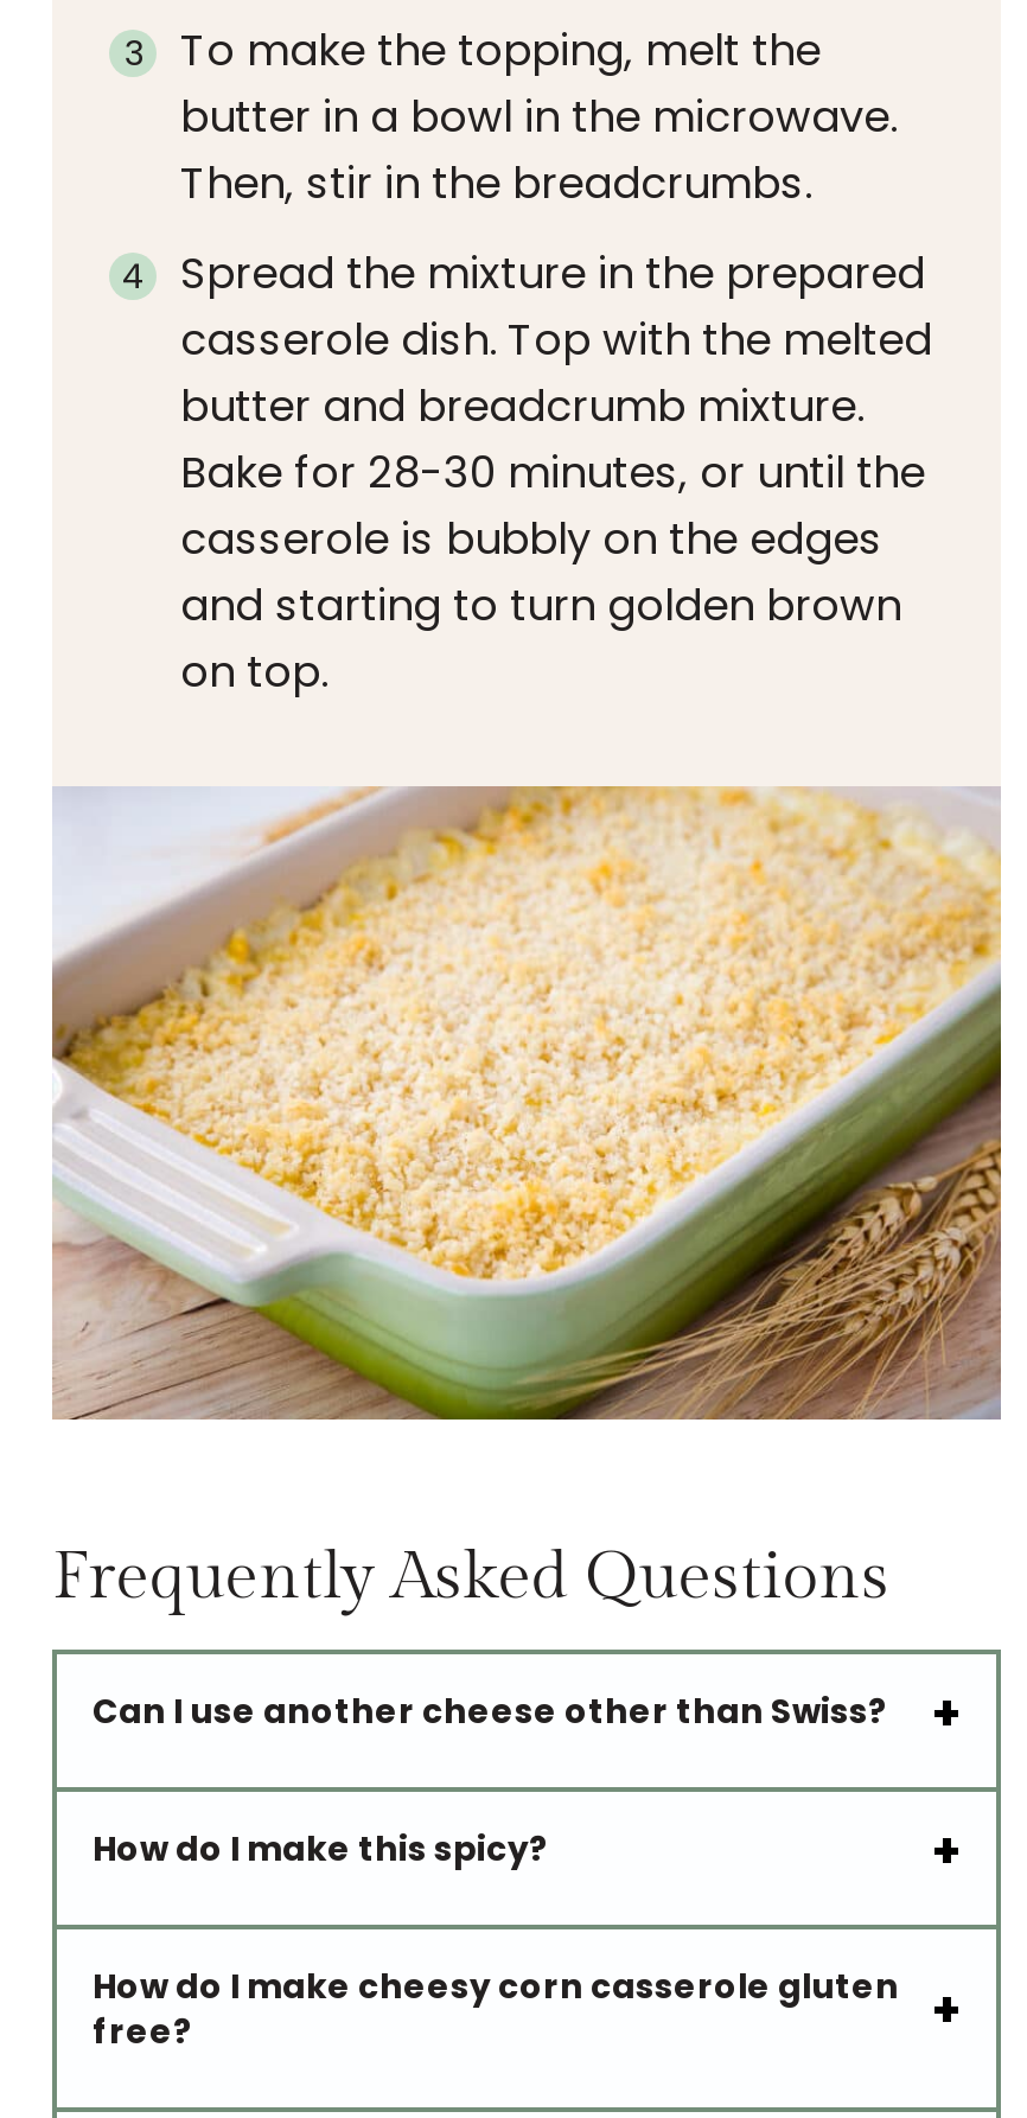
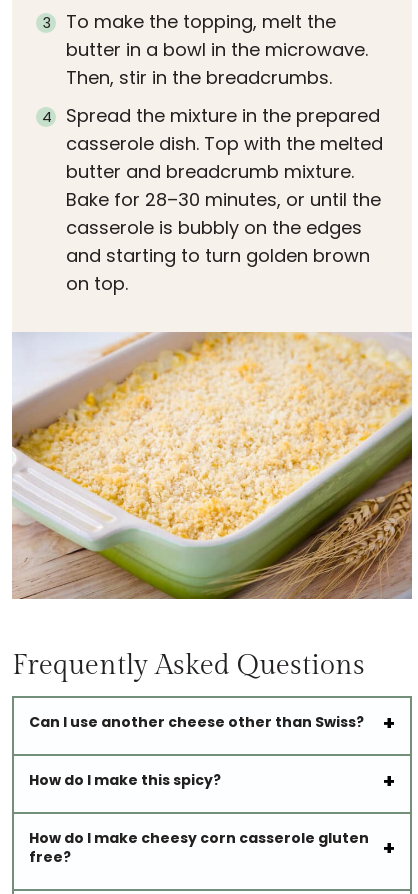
- Bake for 28-30 minutes, or until the
+ Bake for 28–30 minutes, or until the
